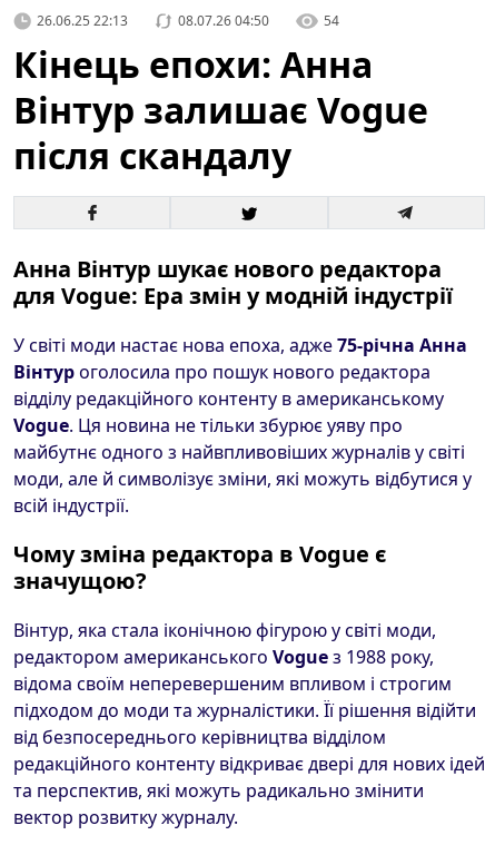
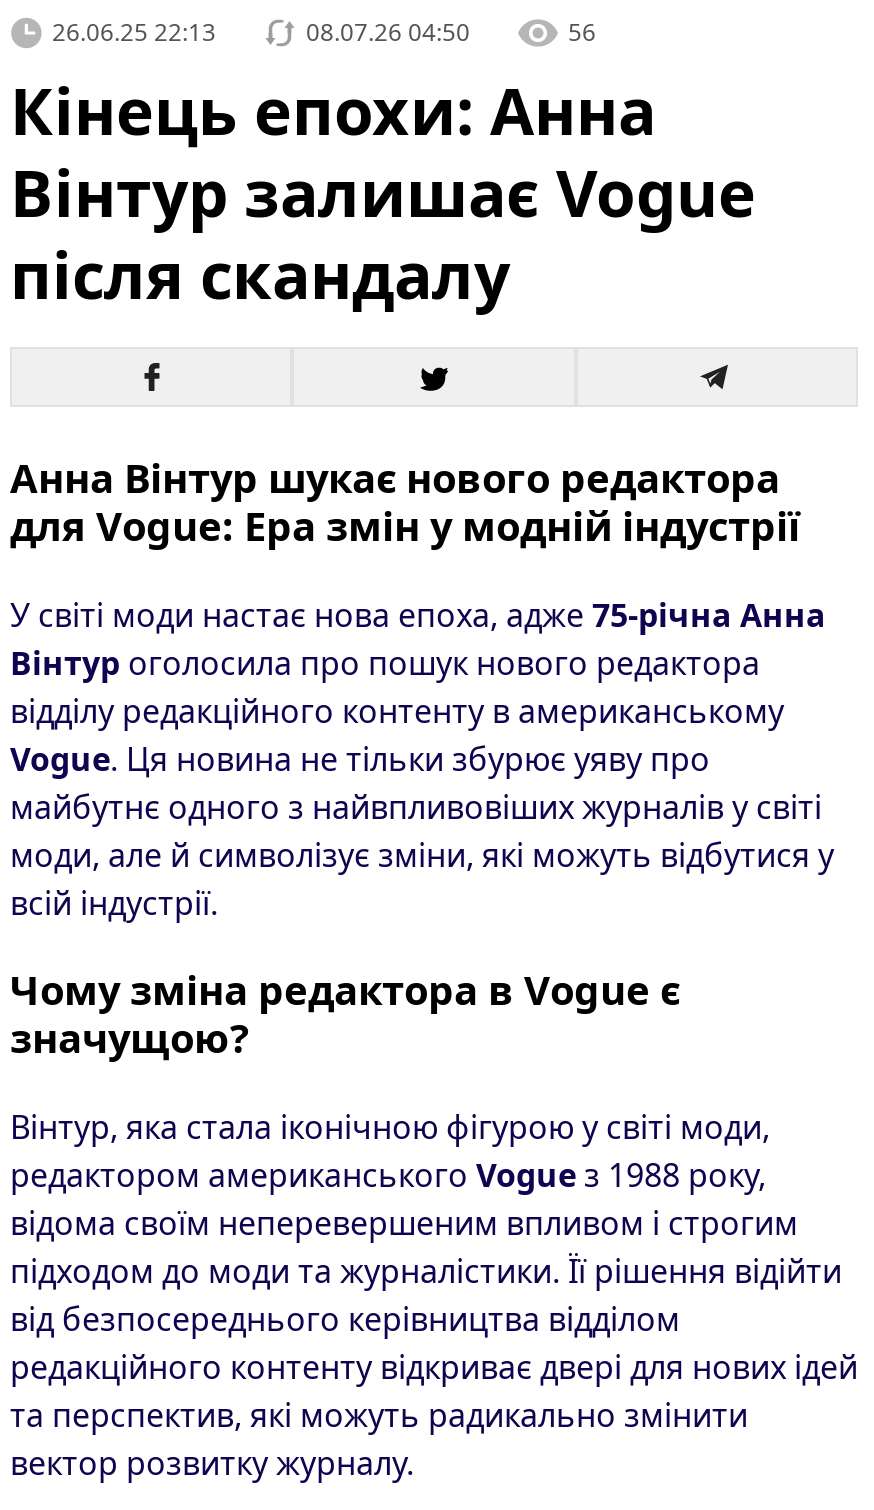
- 54
+ 56
